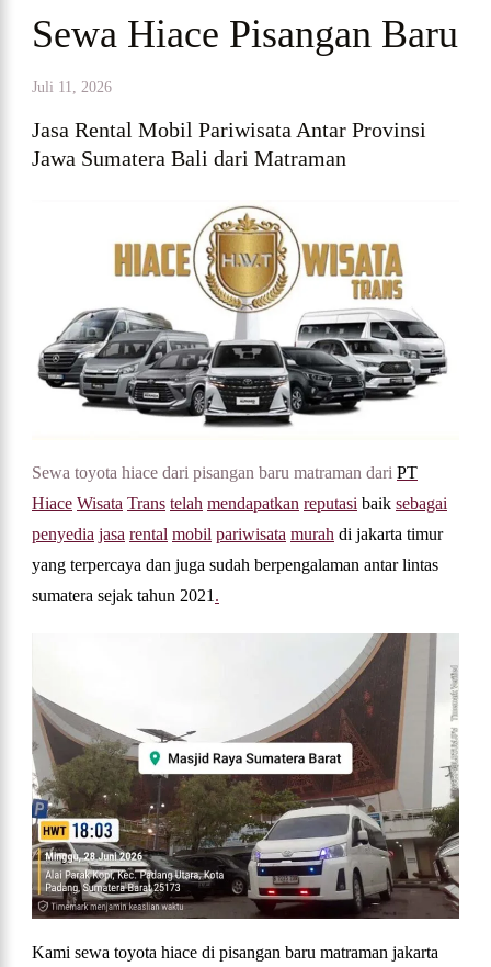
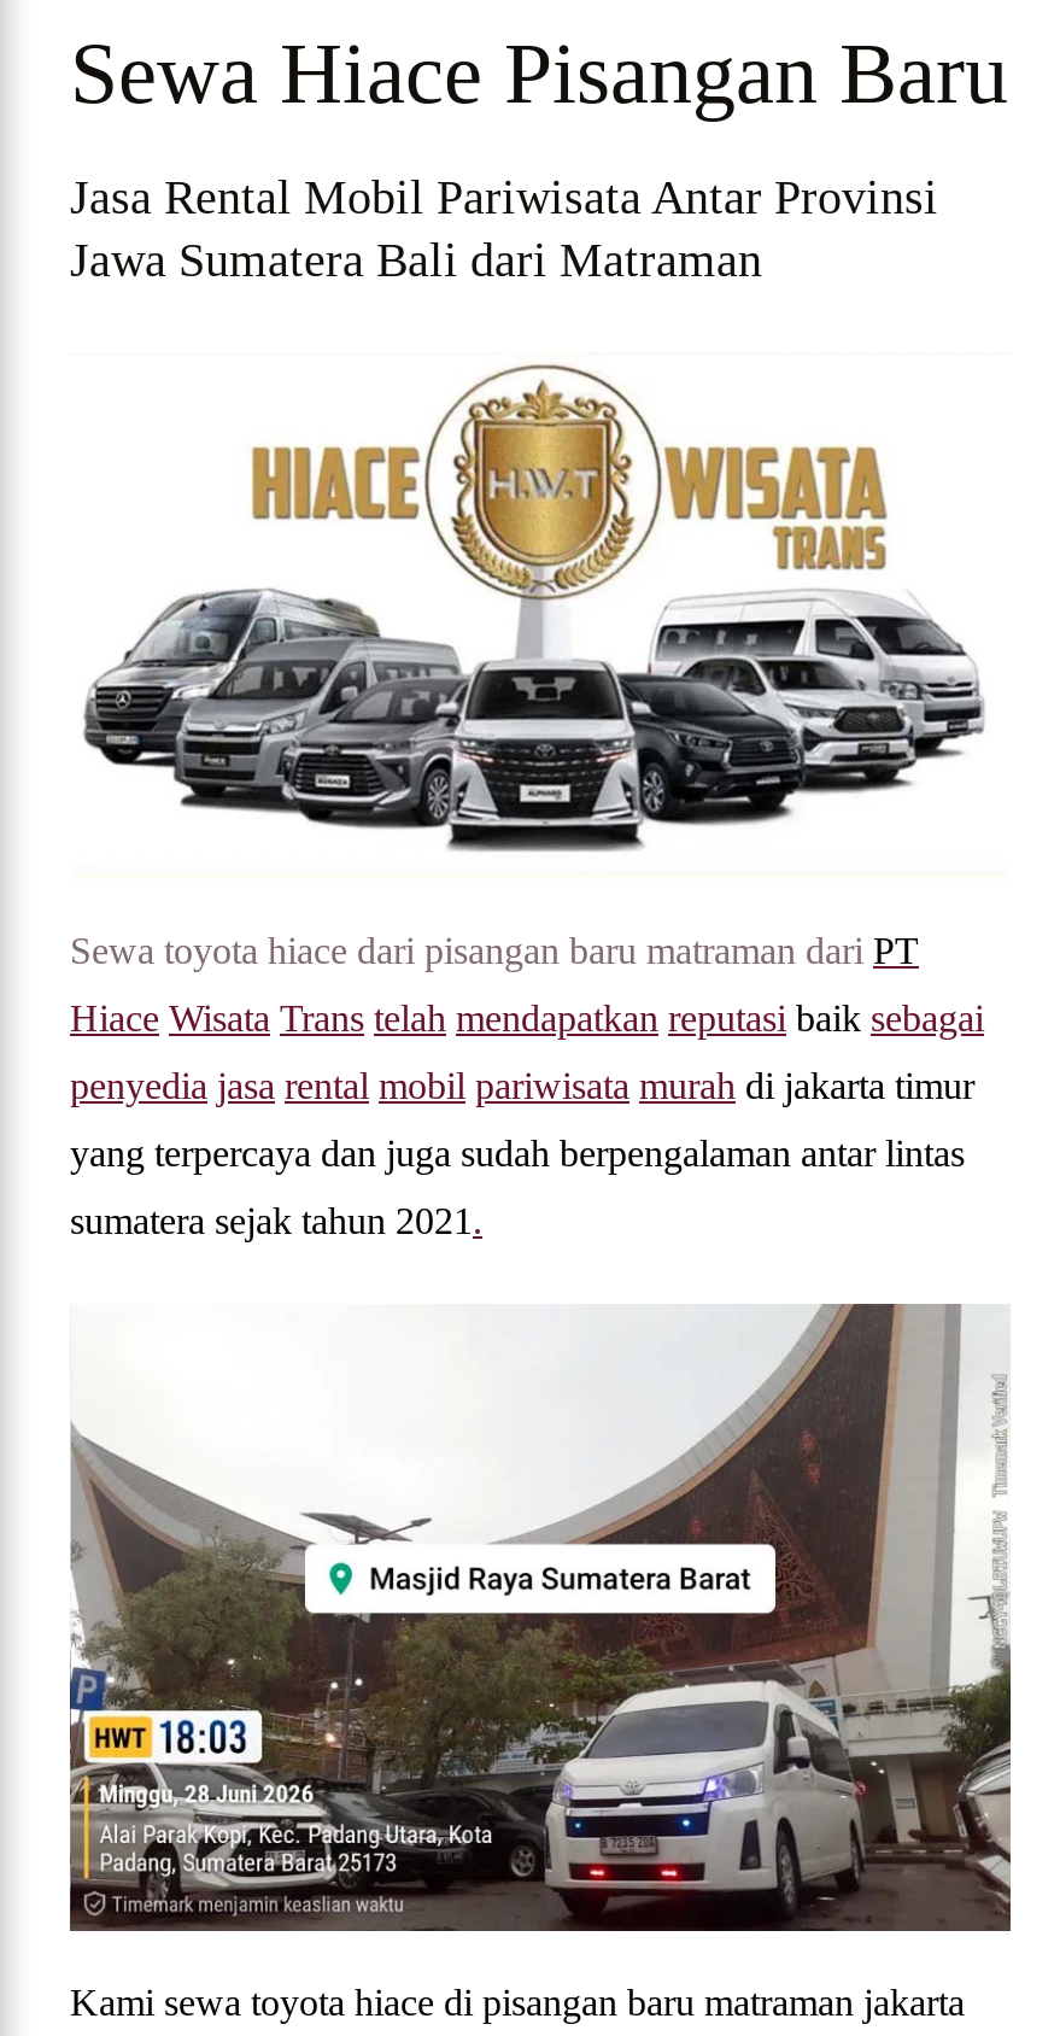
- Juli 11, 2026
